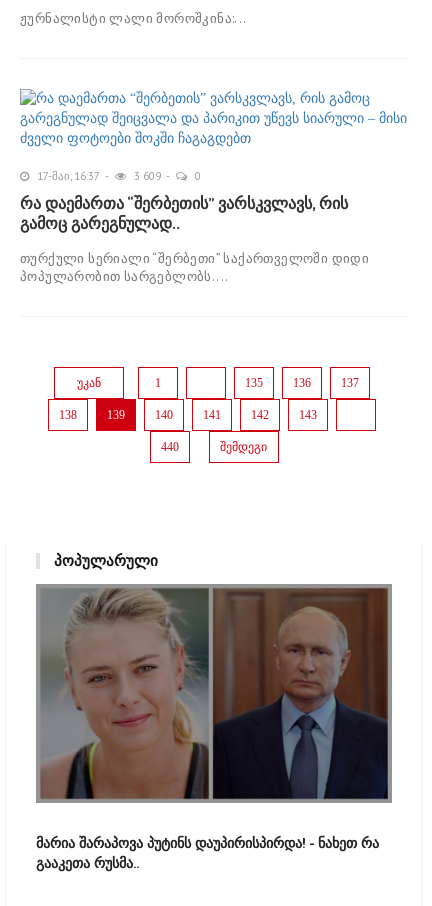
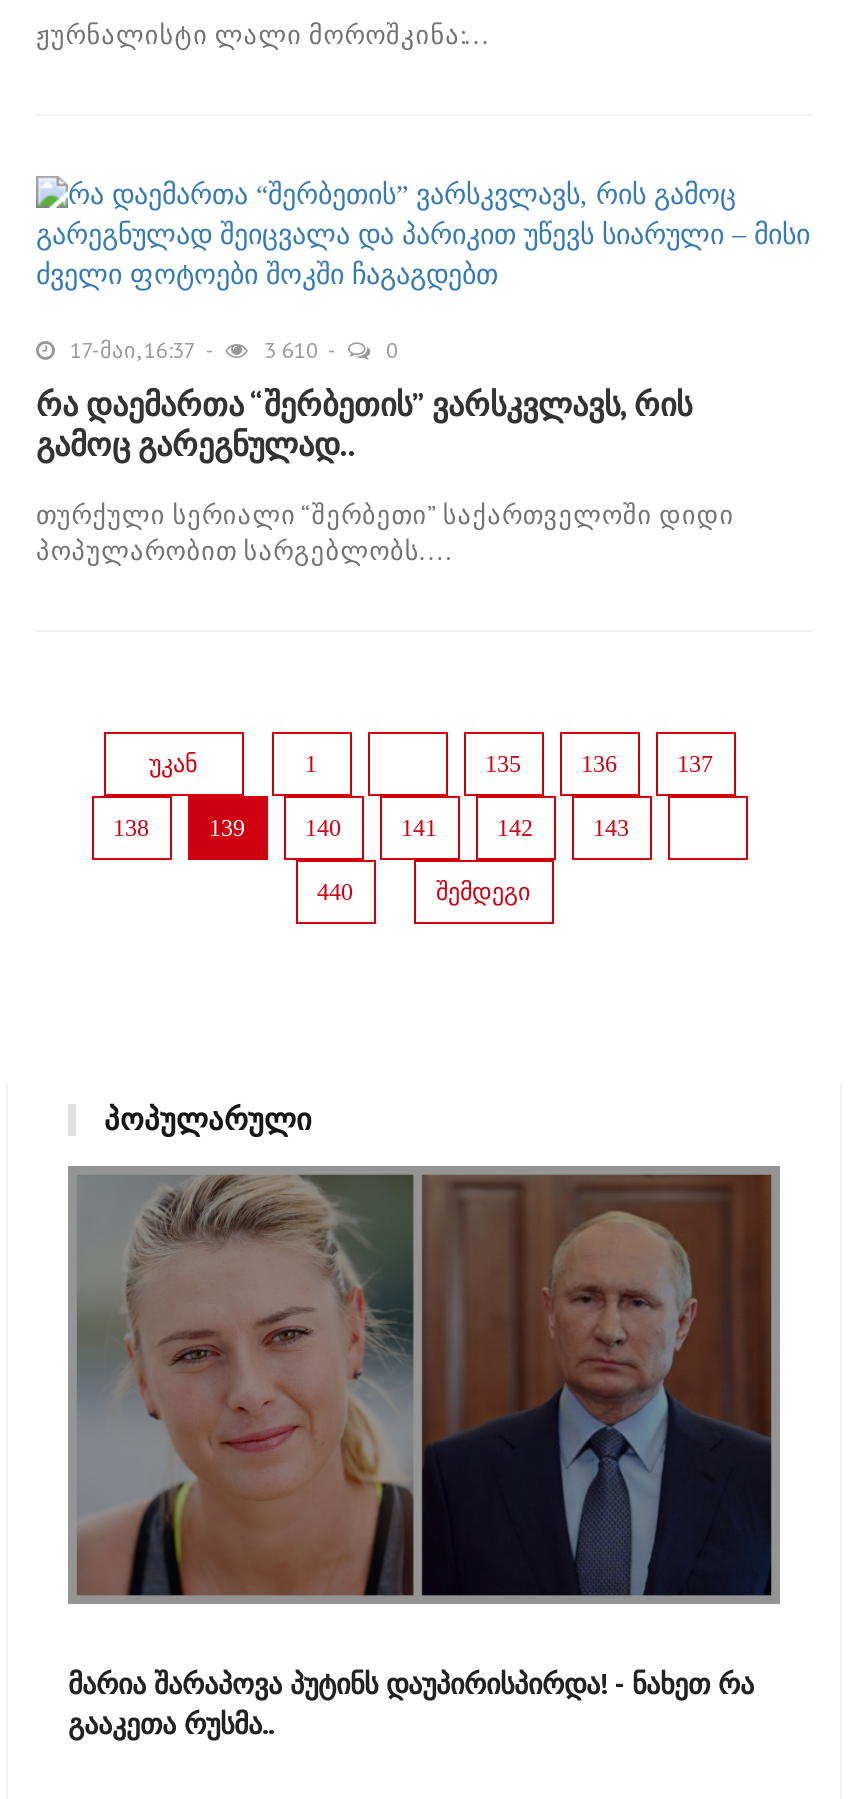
- 3 609
+ 3 610
